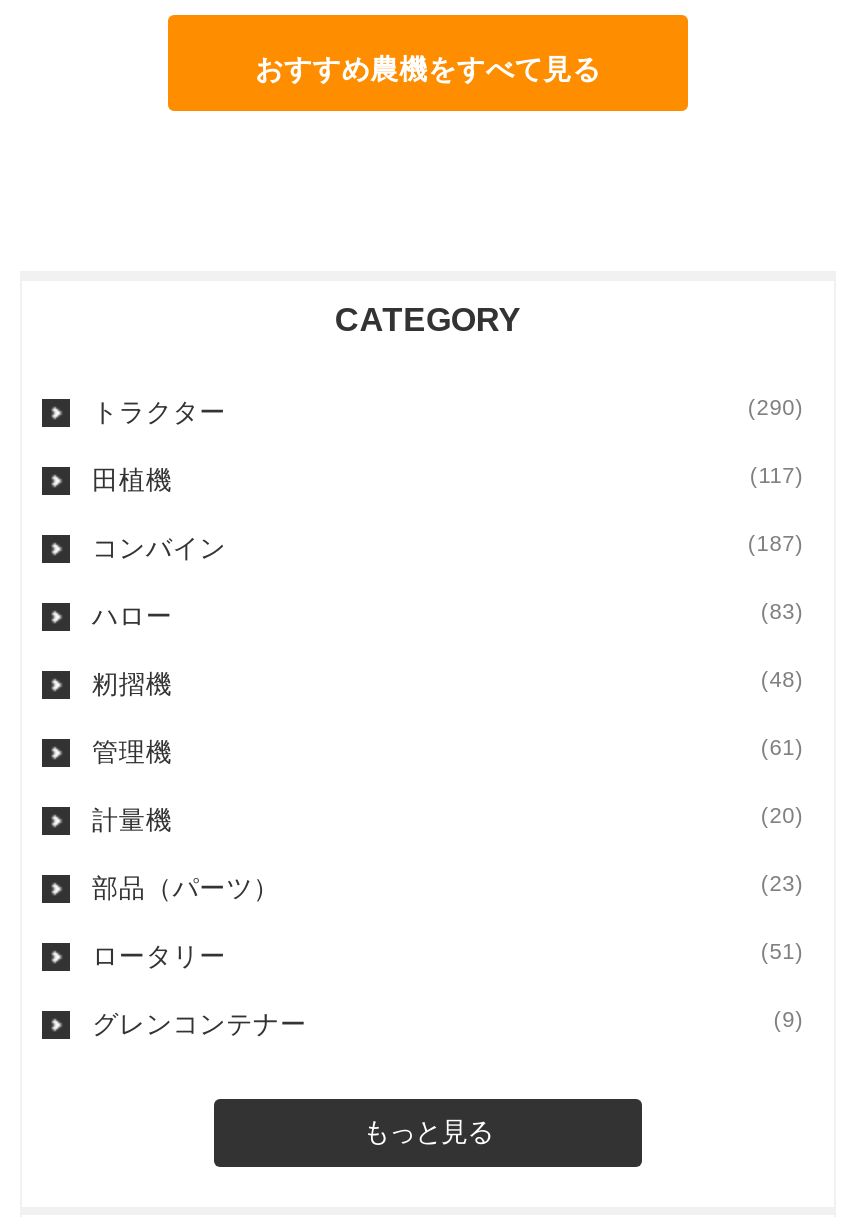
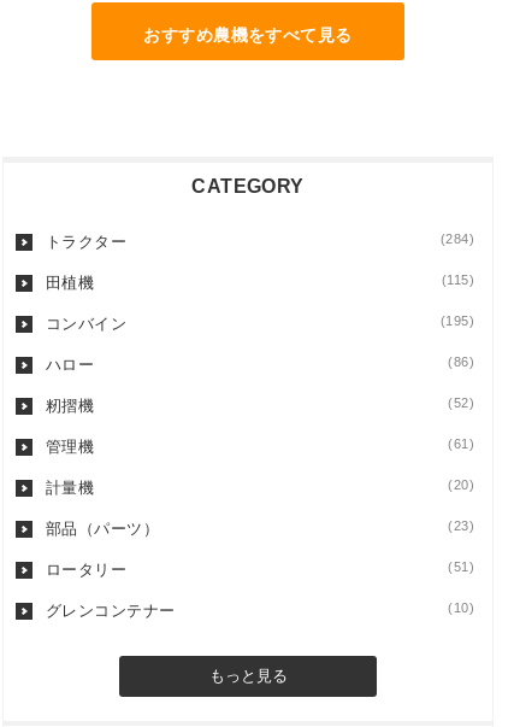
- (290)
+ (284)

- (117)
+ (115)

- (187)
+ (195)

- (83)
+ (86)

- (48)
+ (52)

- (9)
+ (10)
